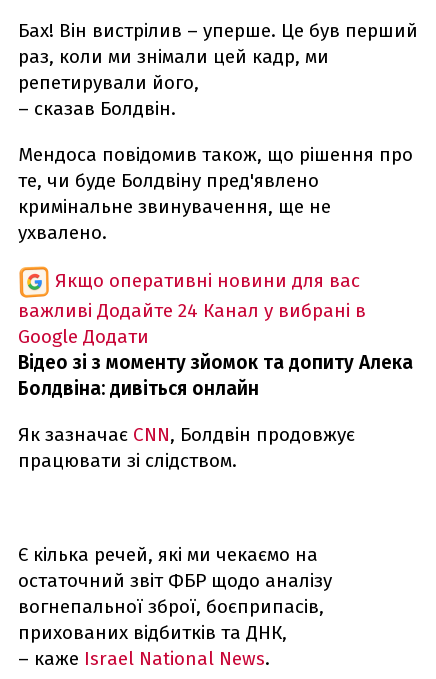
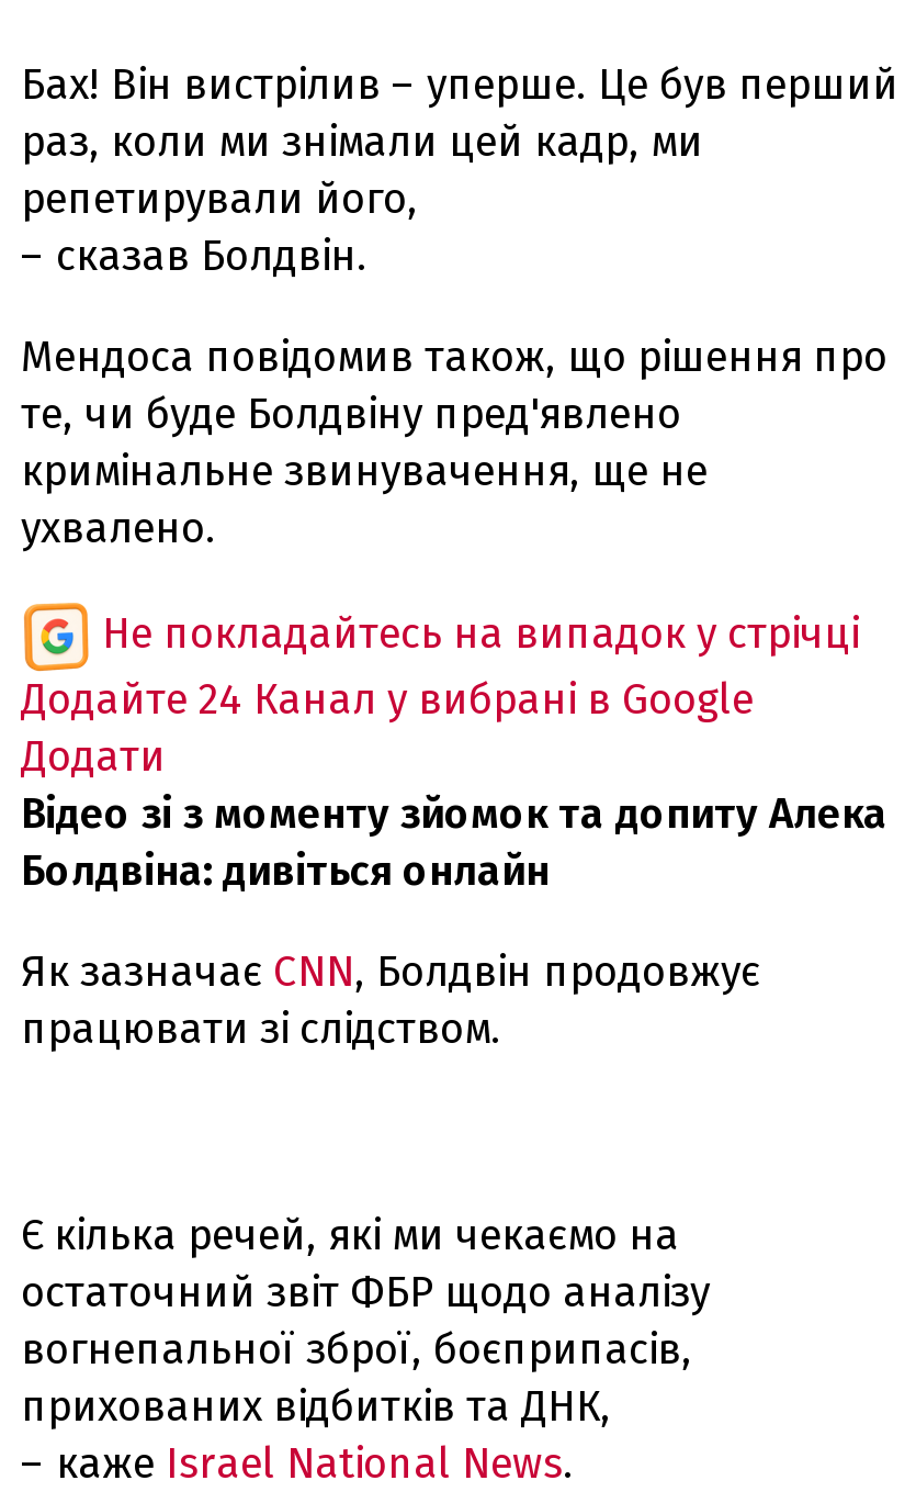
- Якщо оперативні новини для вас
- важливі Додайте 24 Канал у вибрані в
- Google Додати
+ Не покладайтесь на випадок у стрічці
+ Додайте 24 Канал у вибрані в Google
+ Додати
